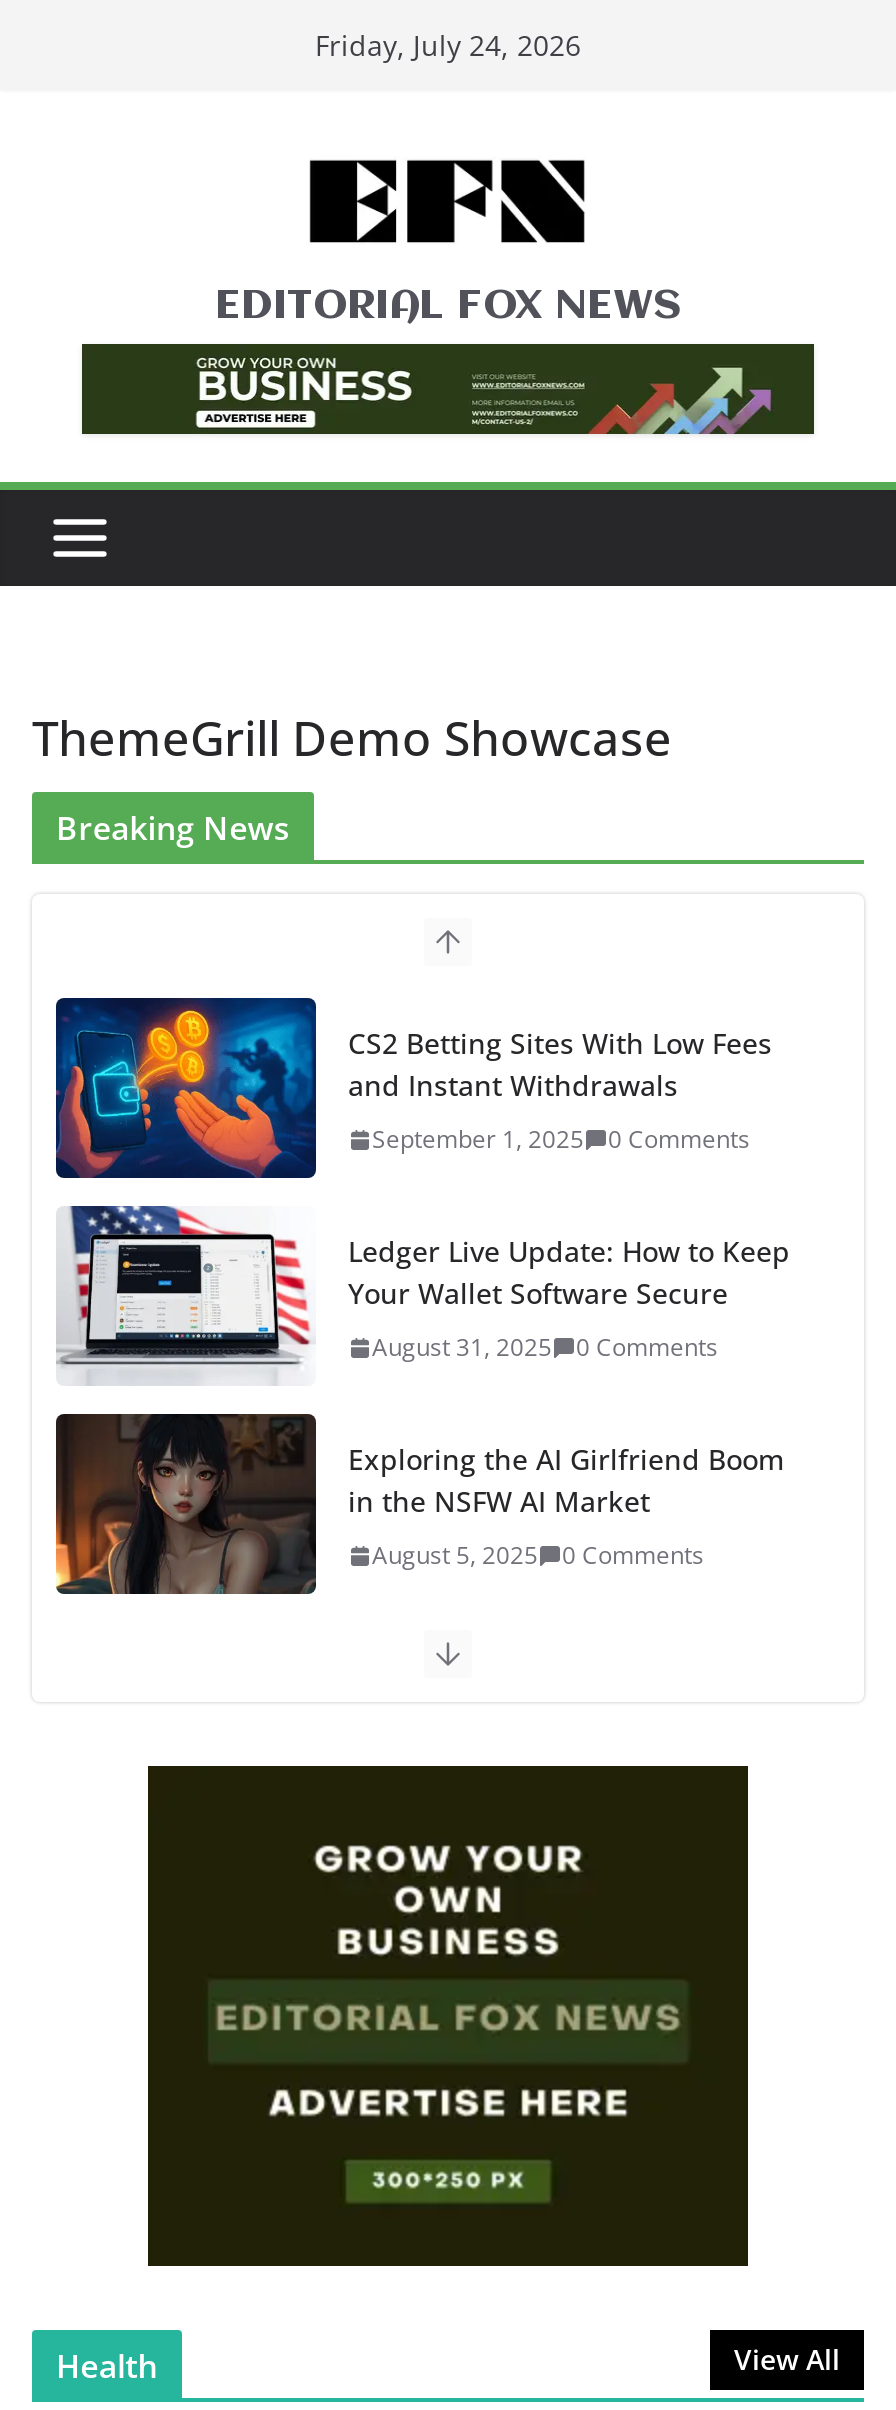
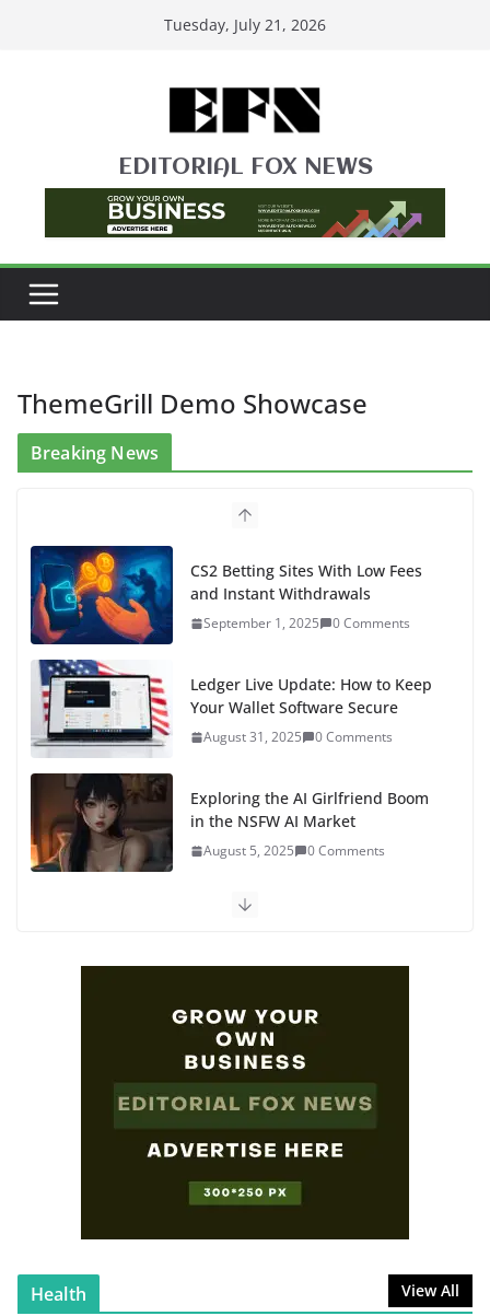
- Friday, July 24, 2026
+ Tuesday, July 21, 2026
